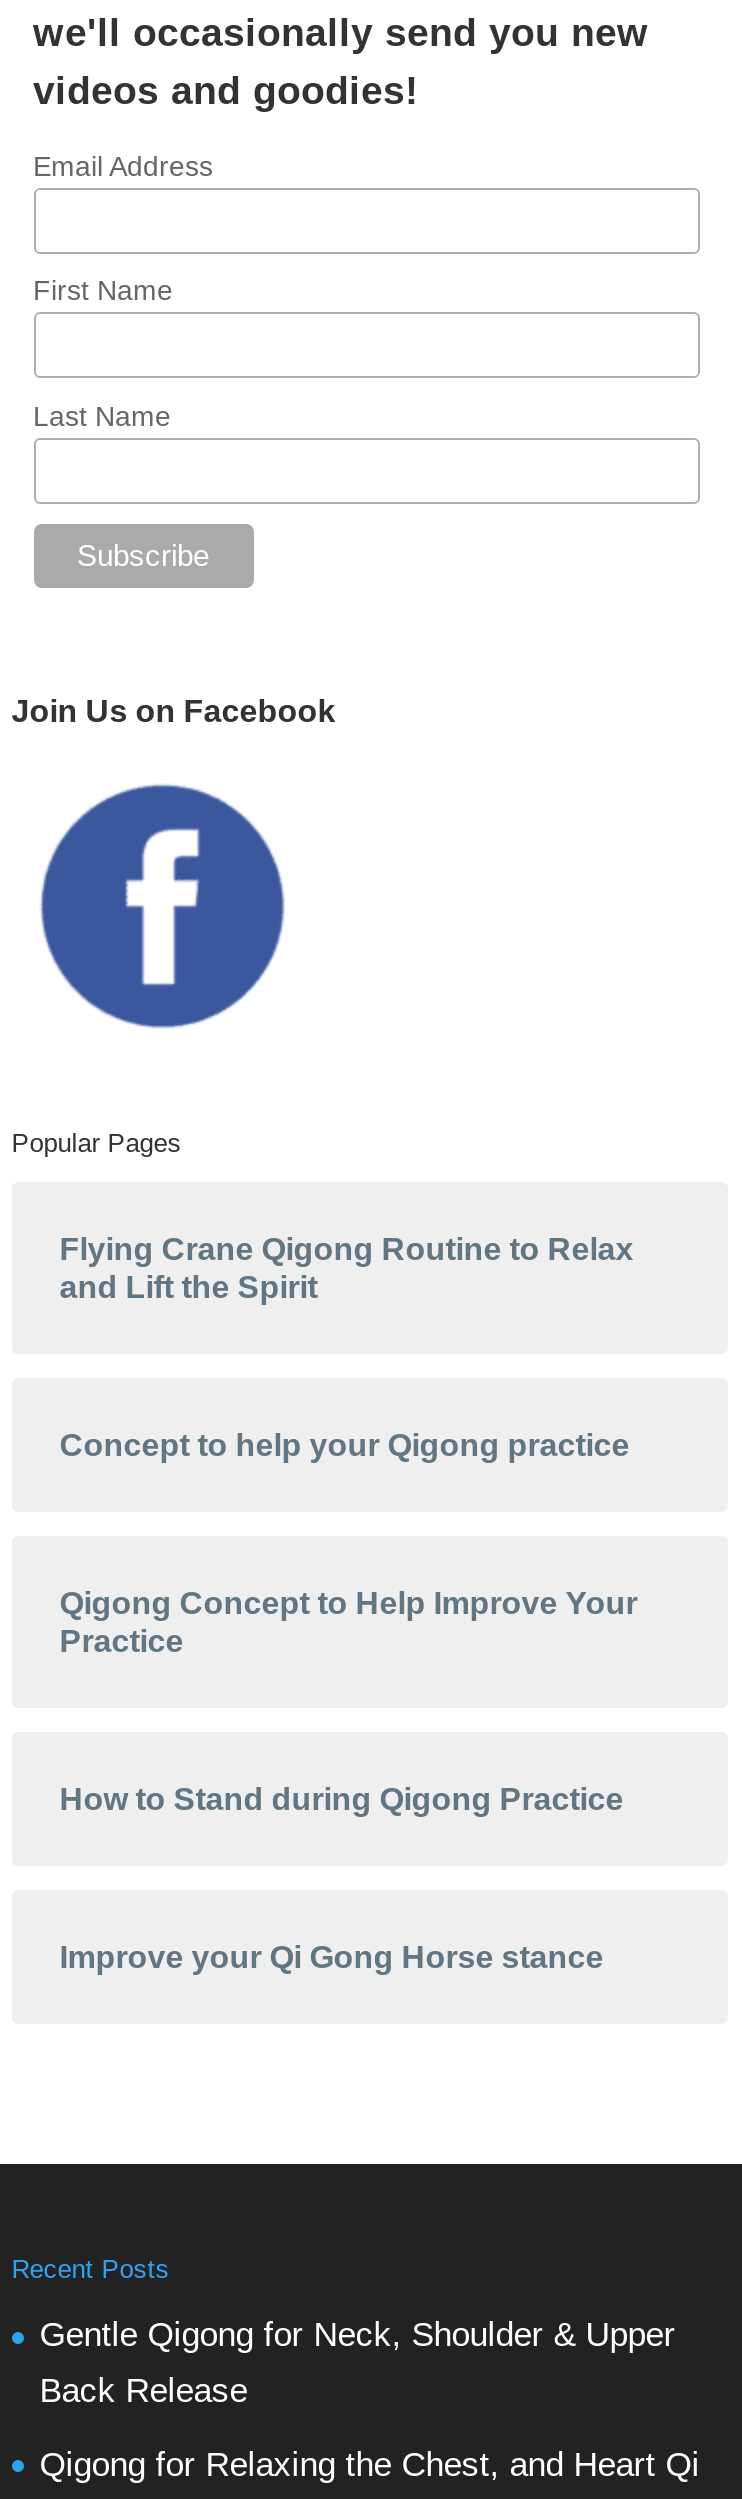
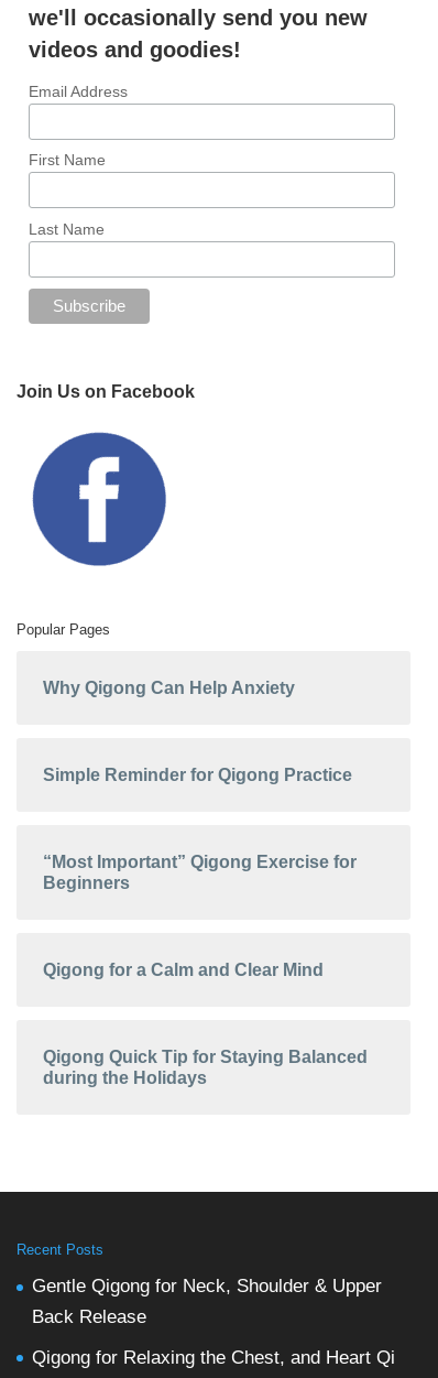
- Flying Crane Qigong Routine to Relax
- and Lift the Spirit
+ Why Qigong Can Help Anxiety

- Concept to help your Qigong practice
+ Simple Reminder for Qigong Practice

- Qigong Concept to Help Improve Your
- Practice
+ “Most Important” Qigong Exercise for
+ Beginners

- How to Stand during Qigong Practice
+ Qigong for a Calm and Clear Mind

- Improve your Qi Gong Horse stance
+ Qigong Quick Tip for Staying Balanced
+ during the Holidays
